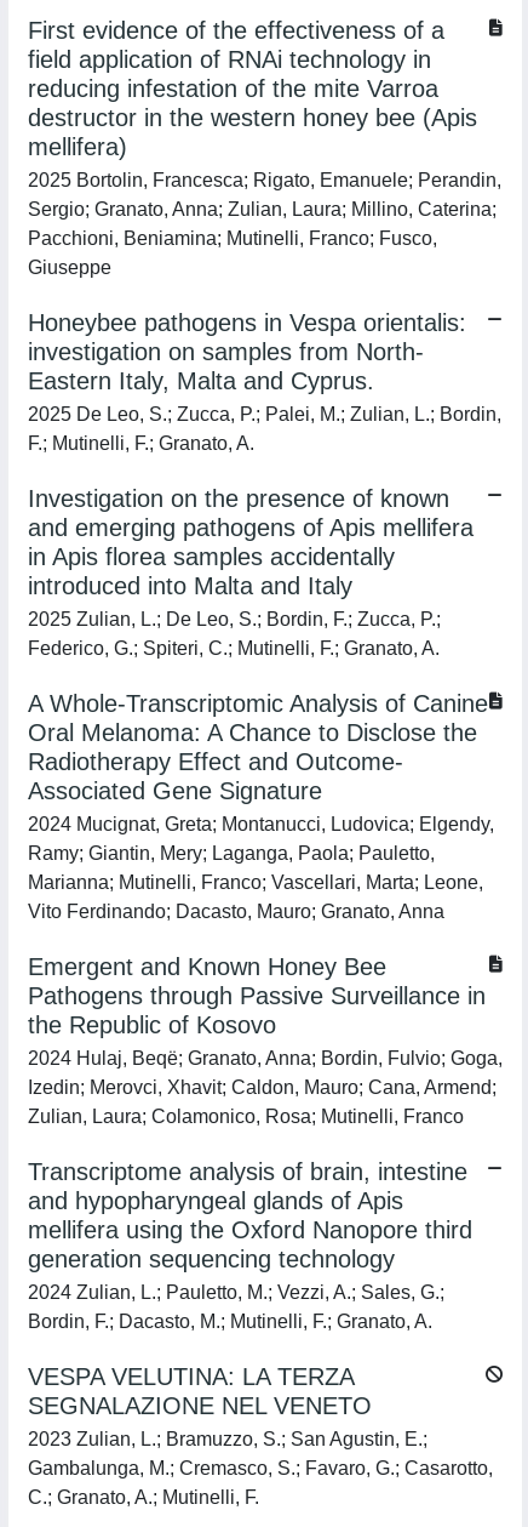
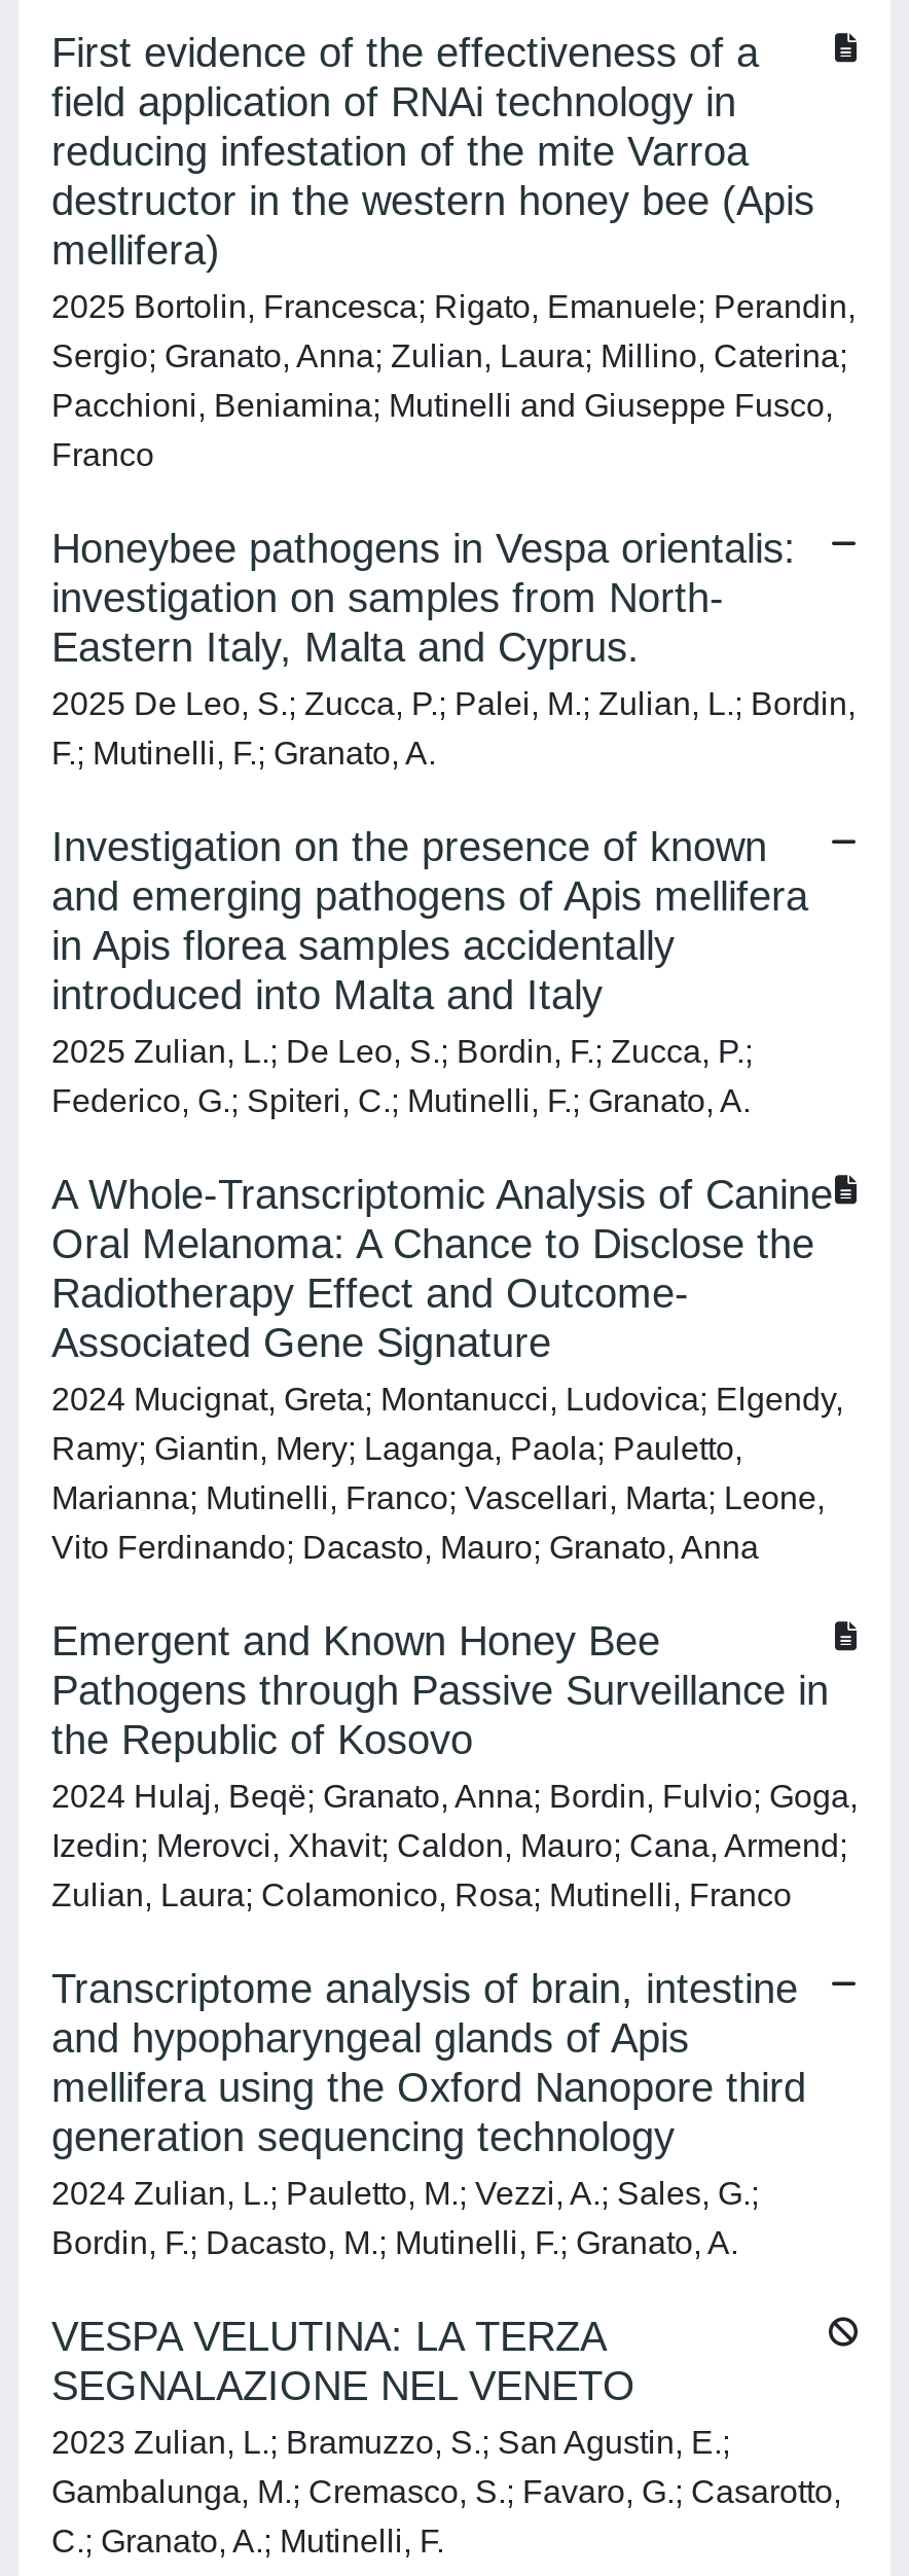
- Pacchioni, Beniamina; Mutinelli, Franco; Fusco,
- Giuseppe
+ Pacchioni, Beniamina; Mutinelli and Giuseppe Fusco,
+ Franco
